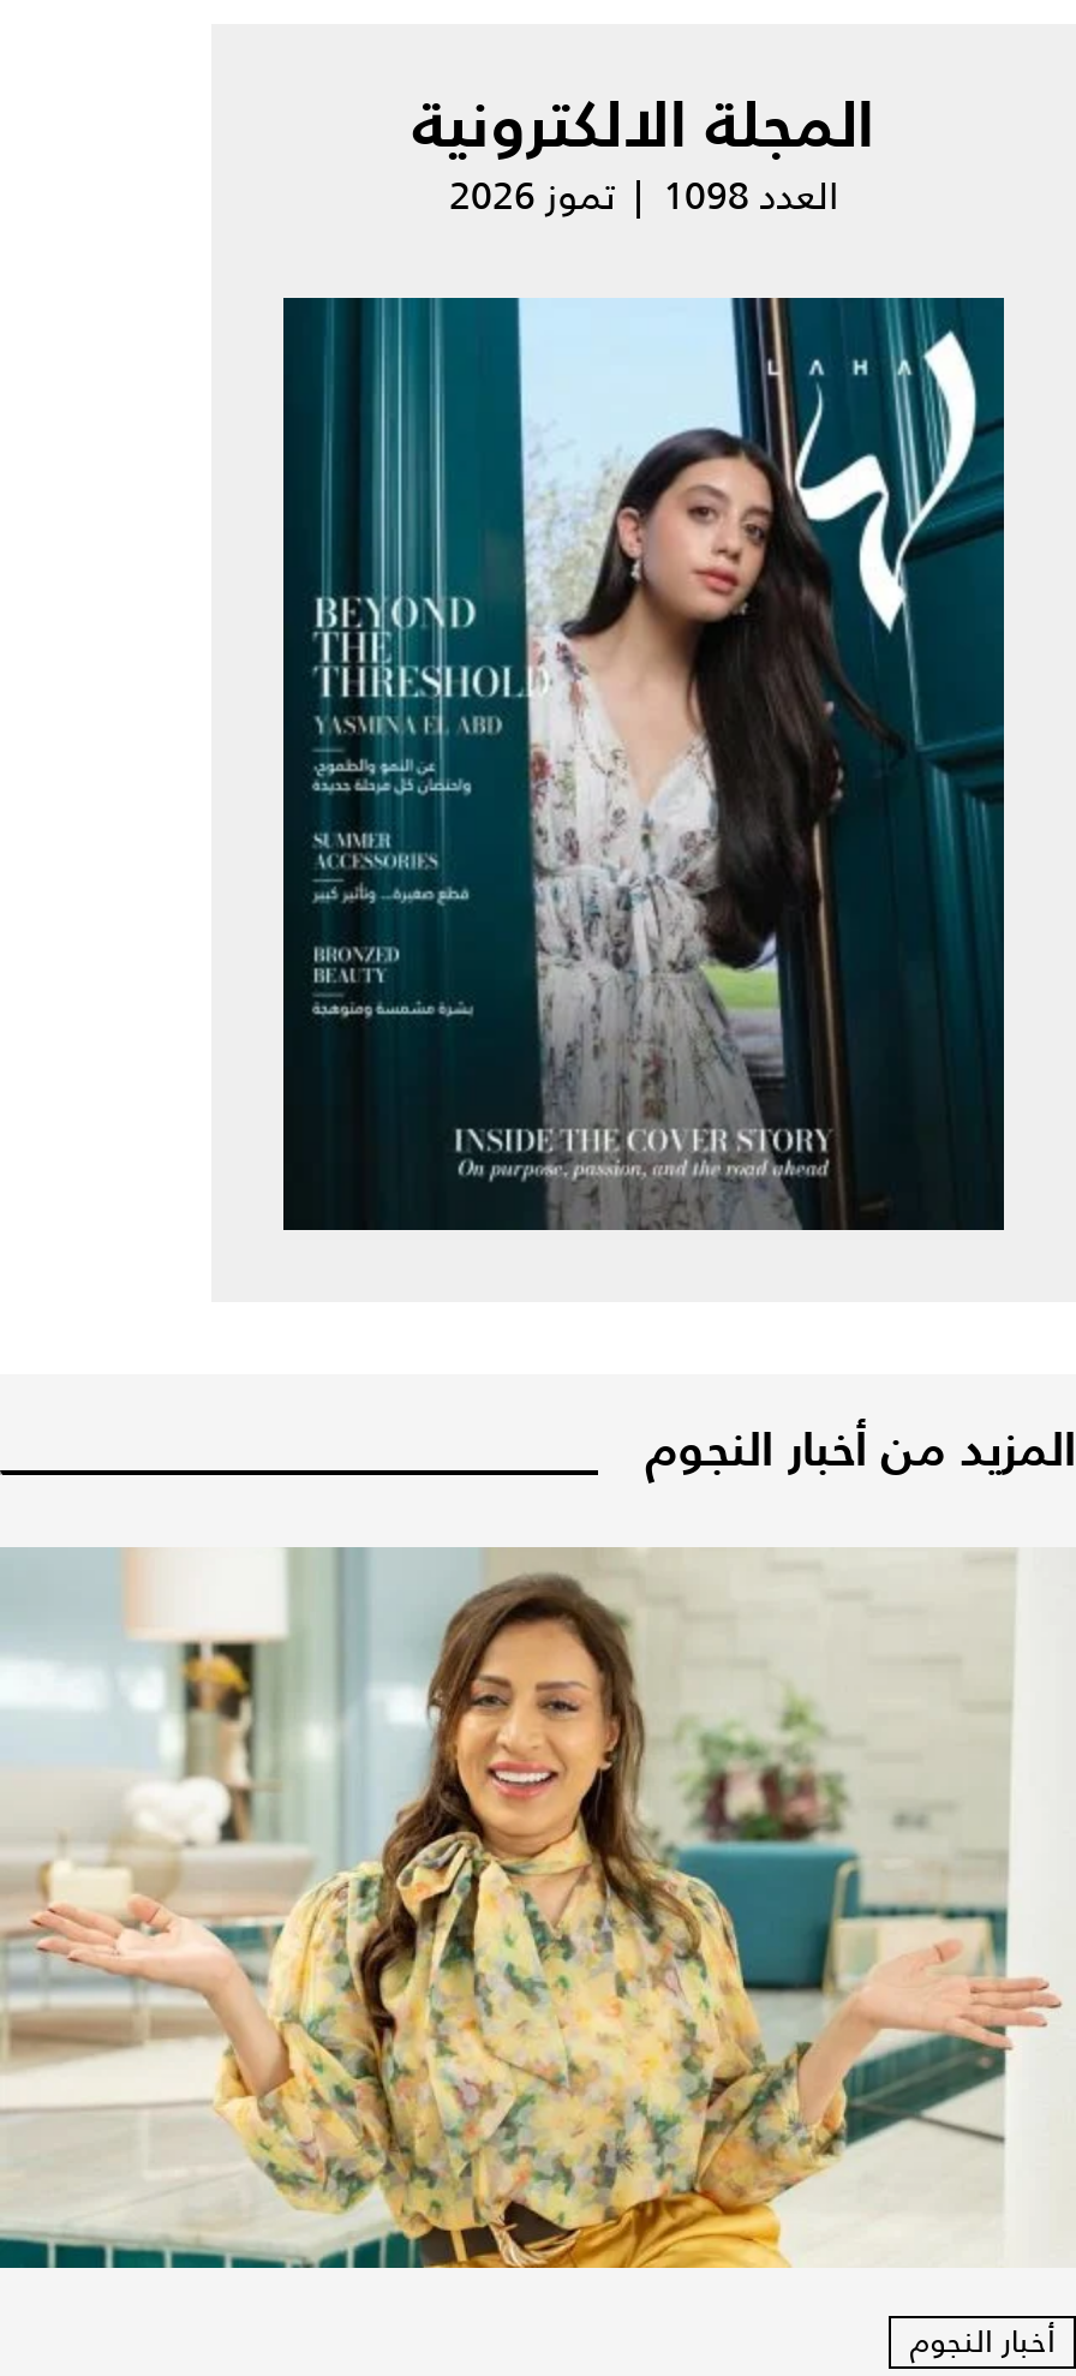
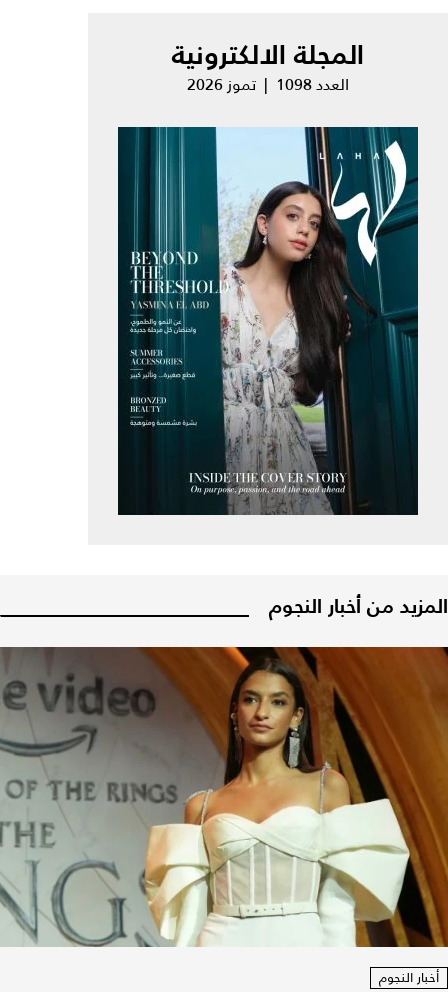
- [image]
+ [image]
